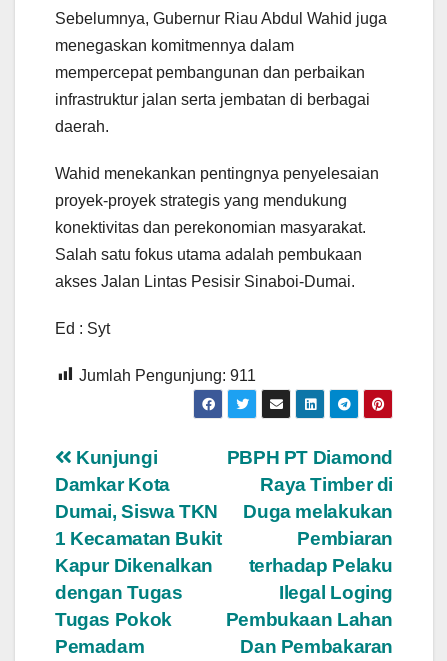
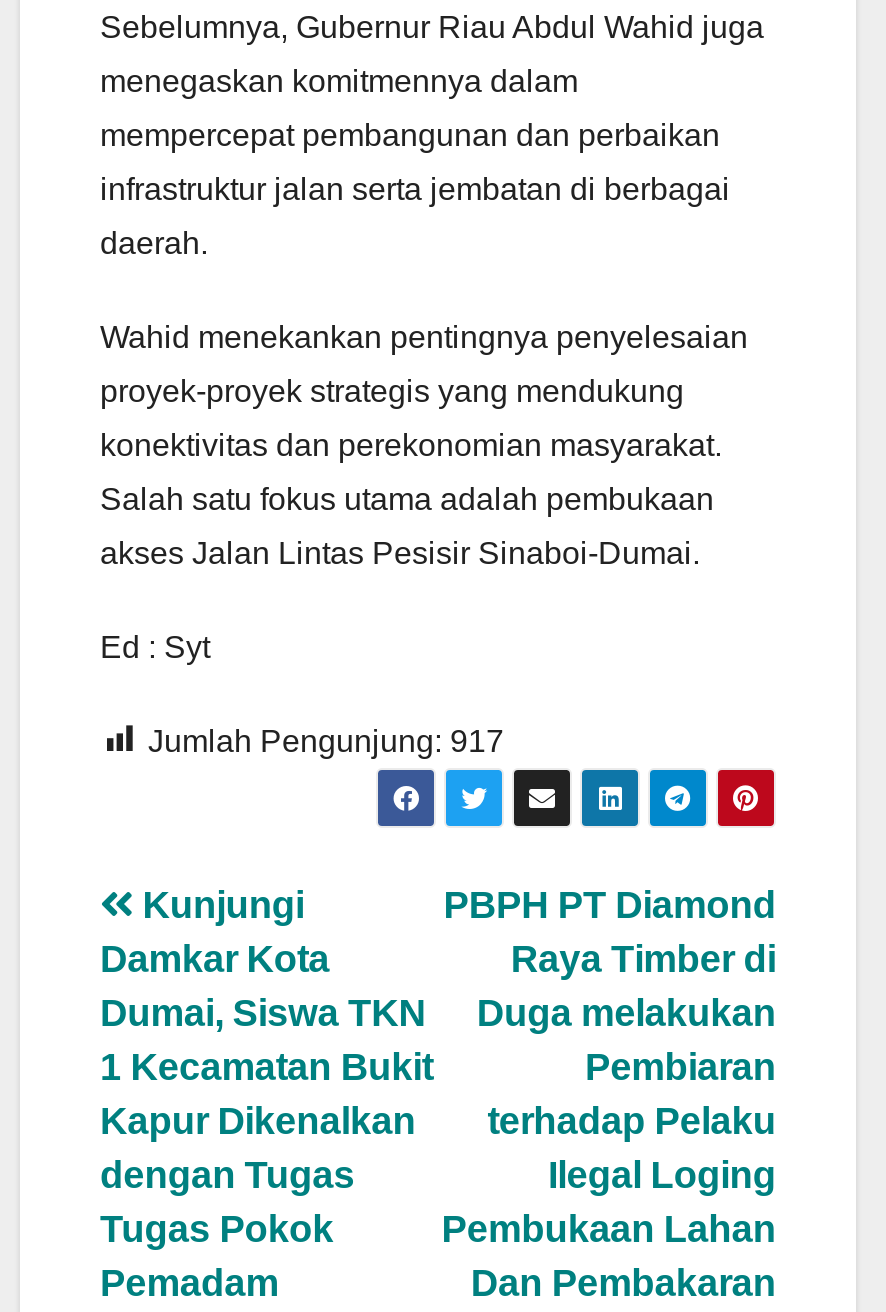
- Jumlah Pengunjung: 911
+ Jumlah Pengunjung: 917
